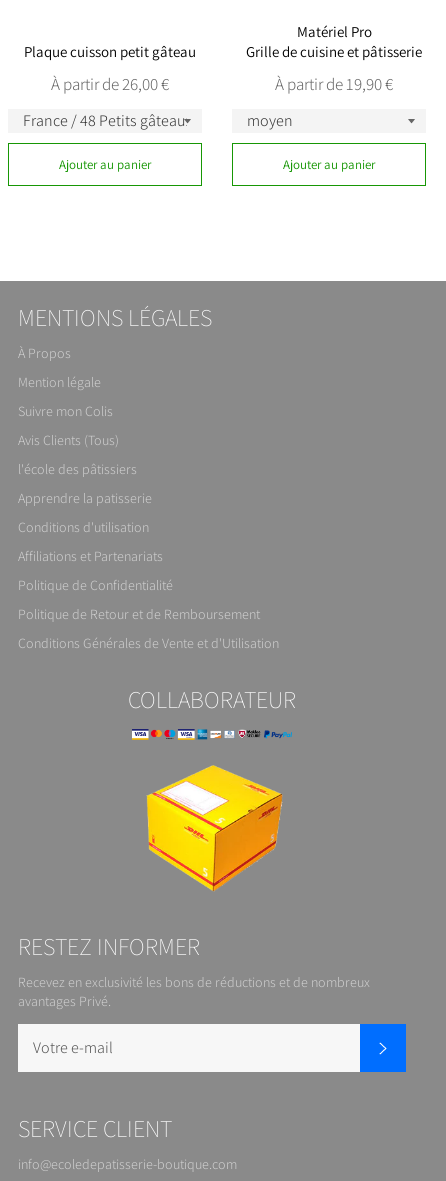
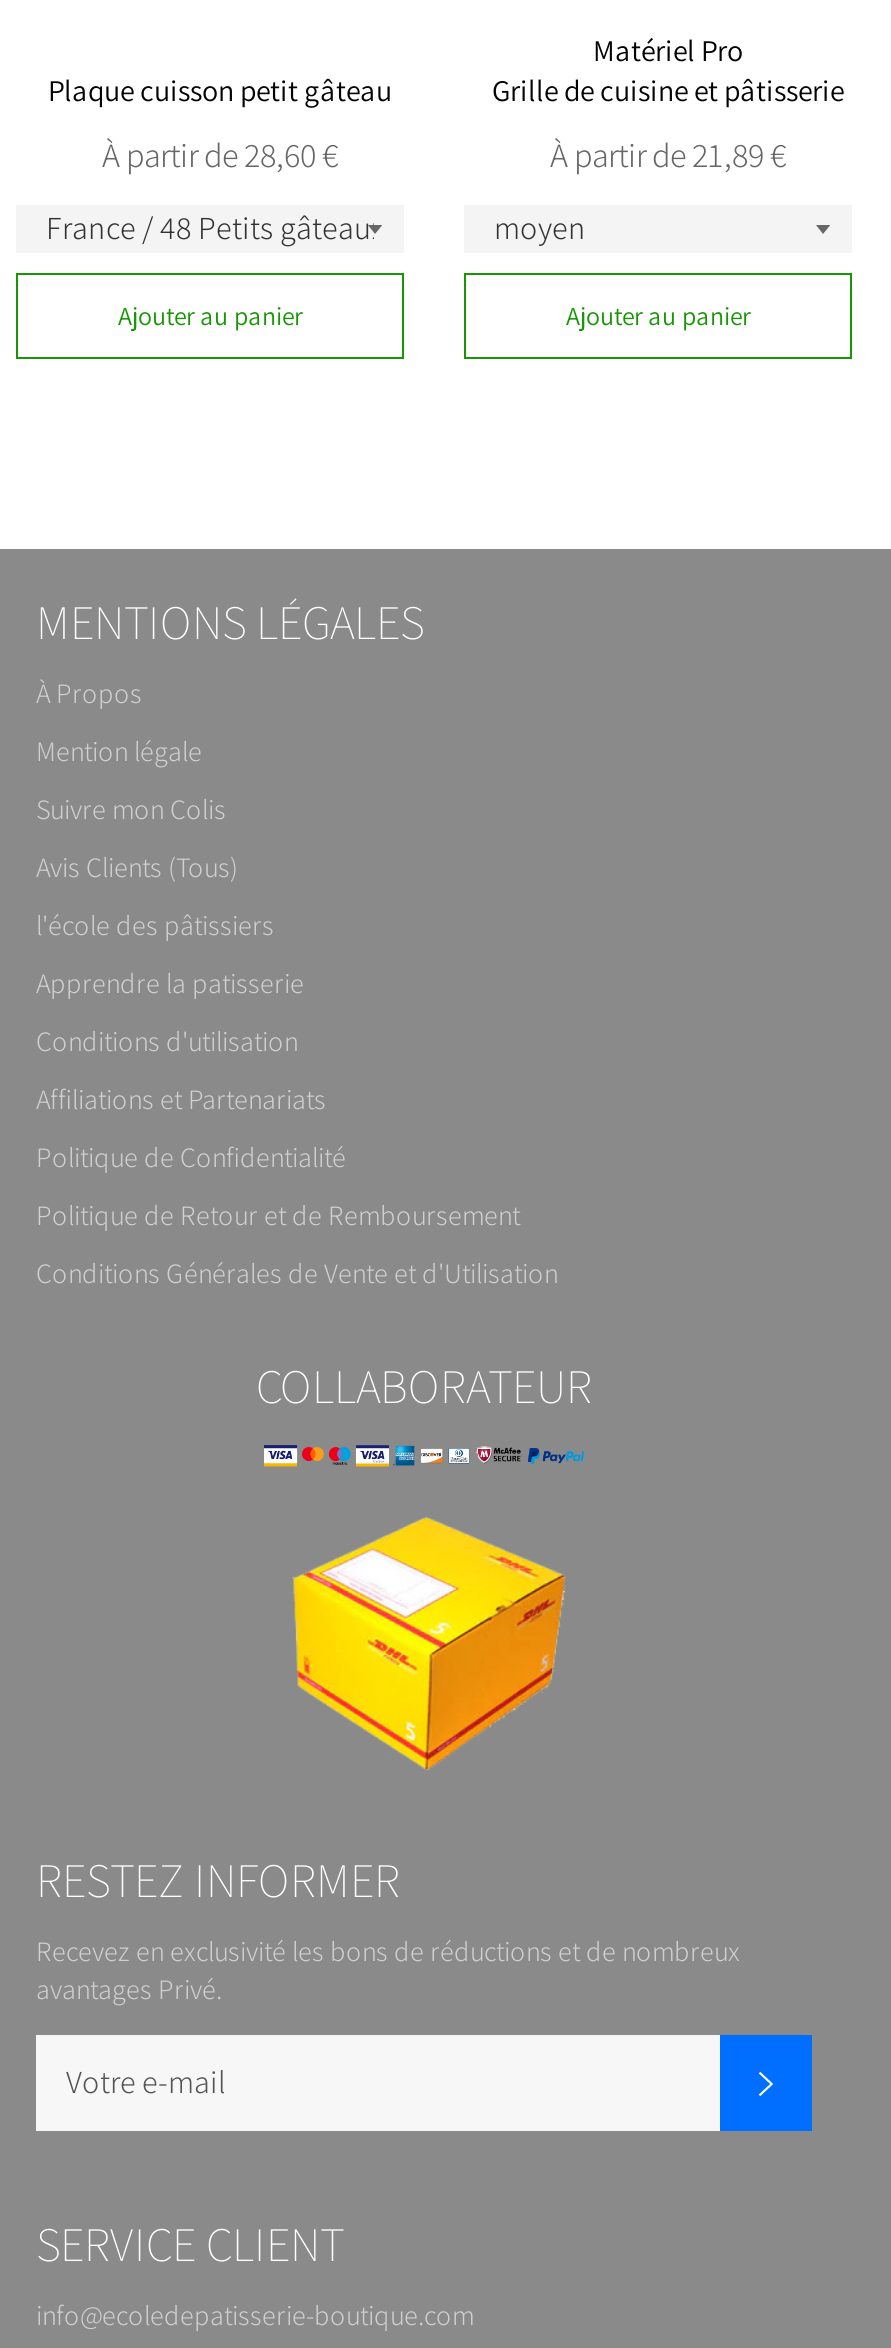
- À partir de 26,00 €
+ À partir de 28,60 €

- À partir de 19,90 €
+ À partir de 21,89 €
